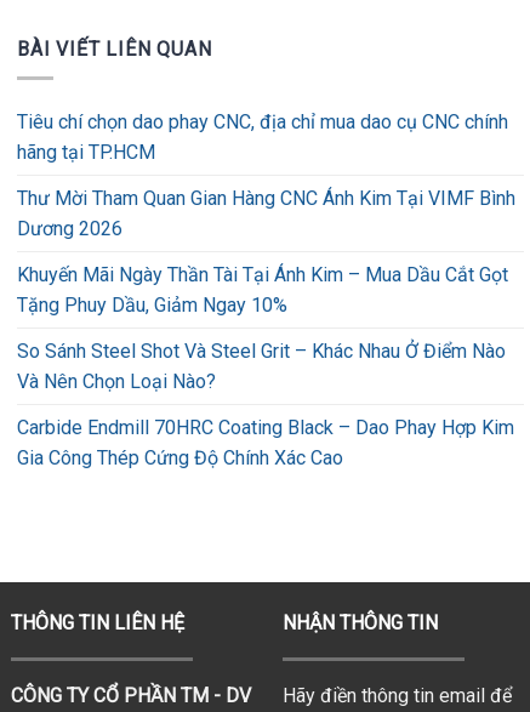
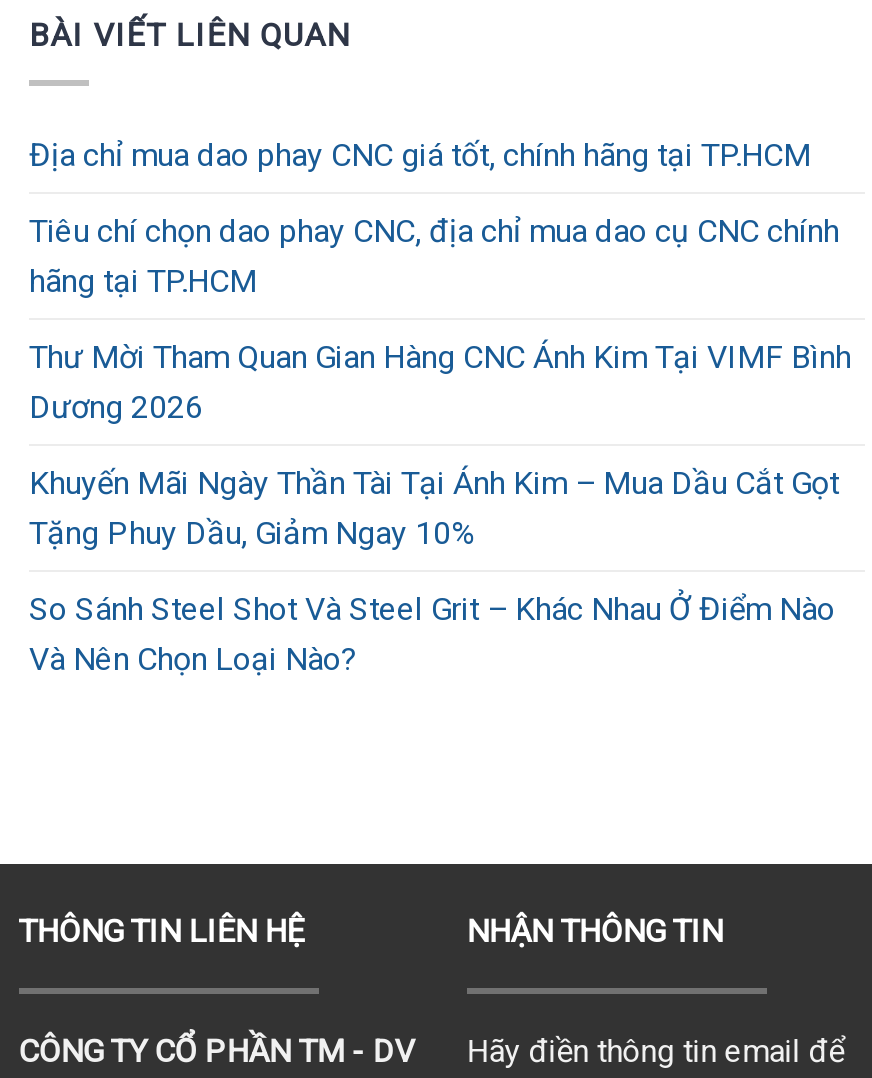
+ Địa chỉ mua dao phay CNC giá tốt, chính hãng tại TP.HCM

moved down: Tiêu chí chọn dao phay CNC, địa chỉ mua dao cụ CNC chính | hãng tại TP.HCM | Thư Mời Tham Quan Gian Hàng CNC Ánh Kim Tại VIMF Bình | Dương 2026 | Khuyến Mãi Ngày Thần Tài Tại Ánh Kim – Mua Dầu Cắt Gọt | Tặng Phuy Dầu, Giảm Ngay 10% | So Sánh Steel Shot Và Steel Grit – Khác Nhau Ở Điểm Nào | Và Nên Chọn Loại Nào?

- Carbide Endmill 70HRC Coating Black – Dao Phay Hợp Kim
- Gia Công Thép Cứng Độ Chính Xác Cao
